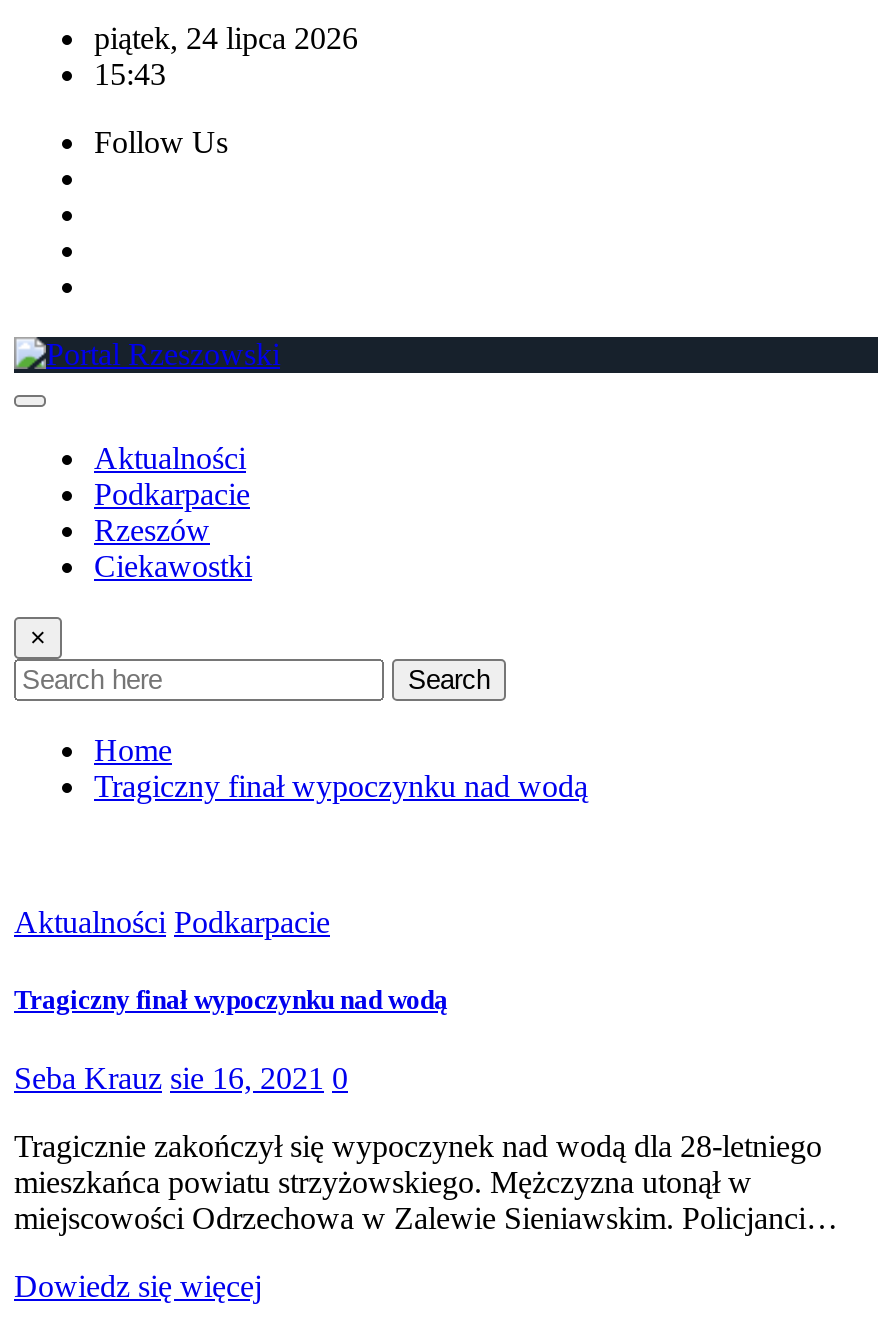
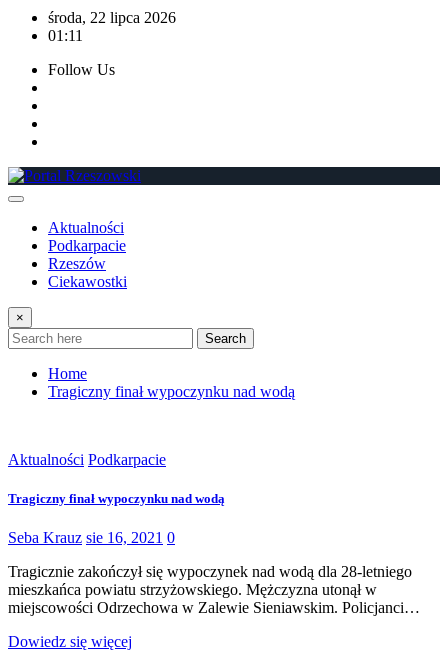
- piątek, 24 lipca 2026
+ środa, 22 lipca 2026

- 15:43
+ 01:11
